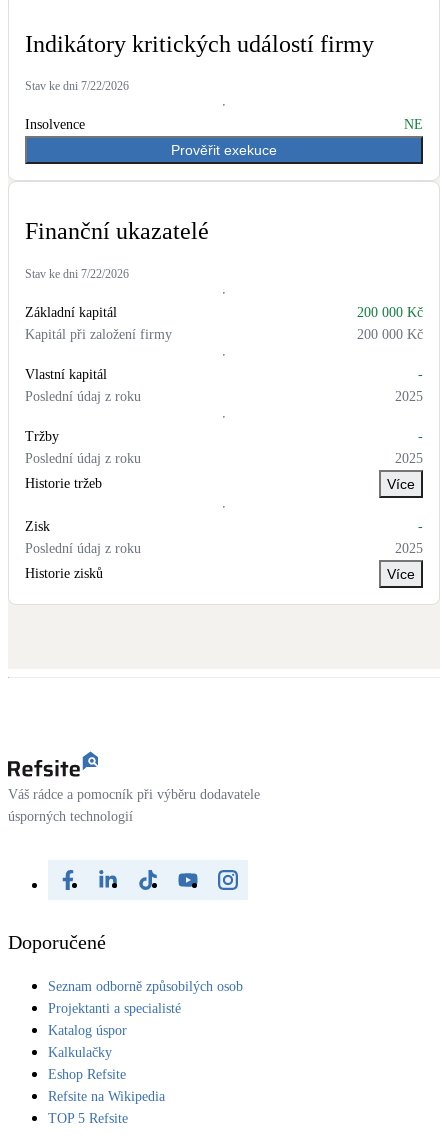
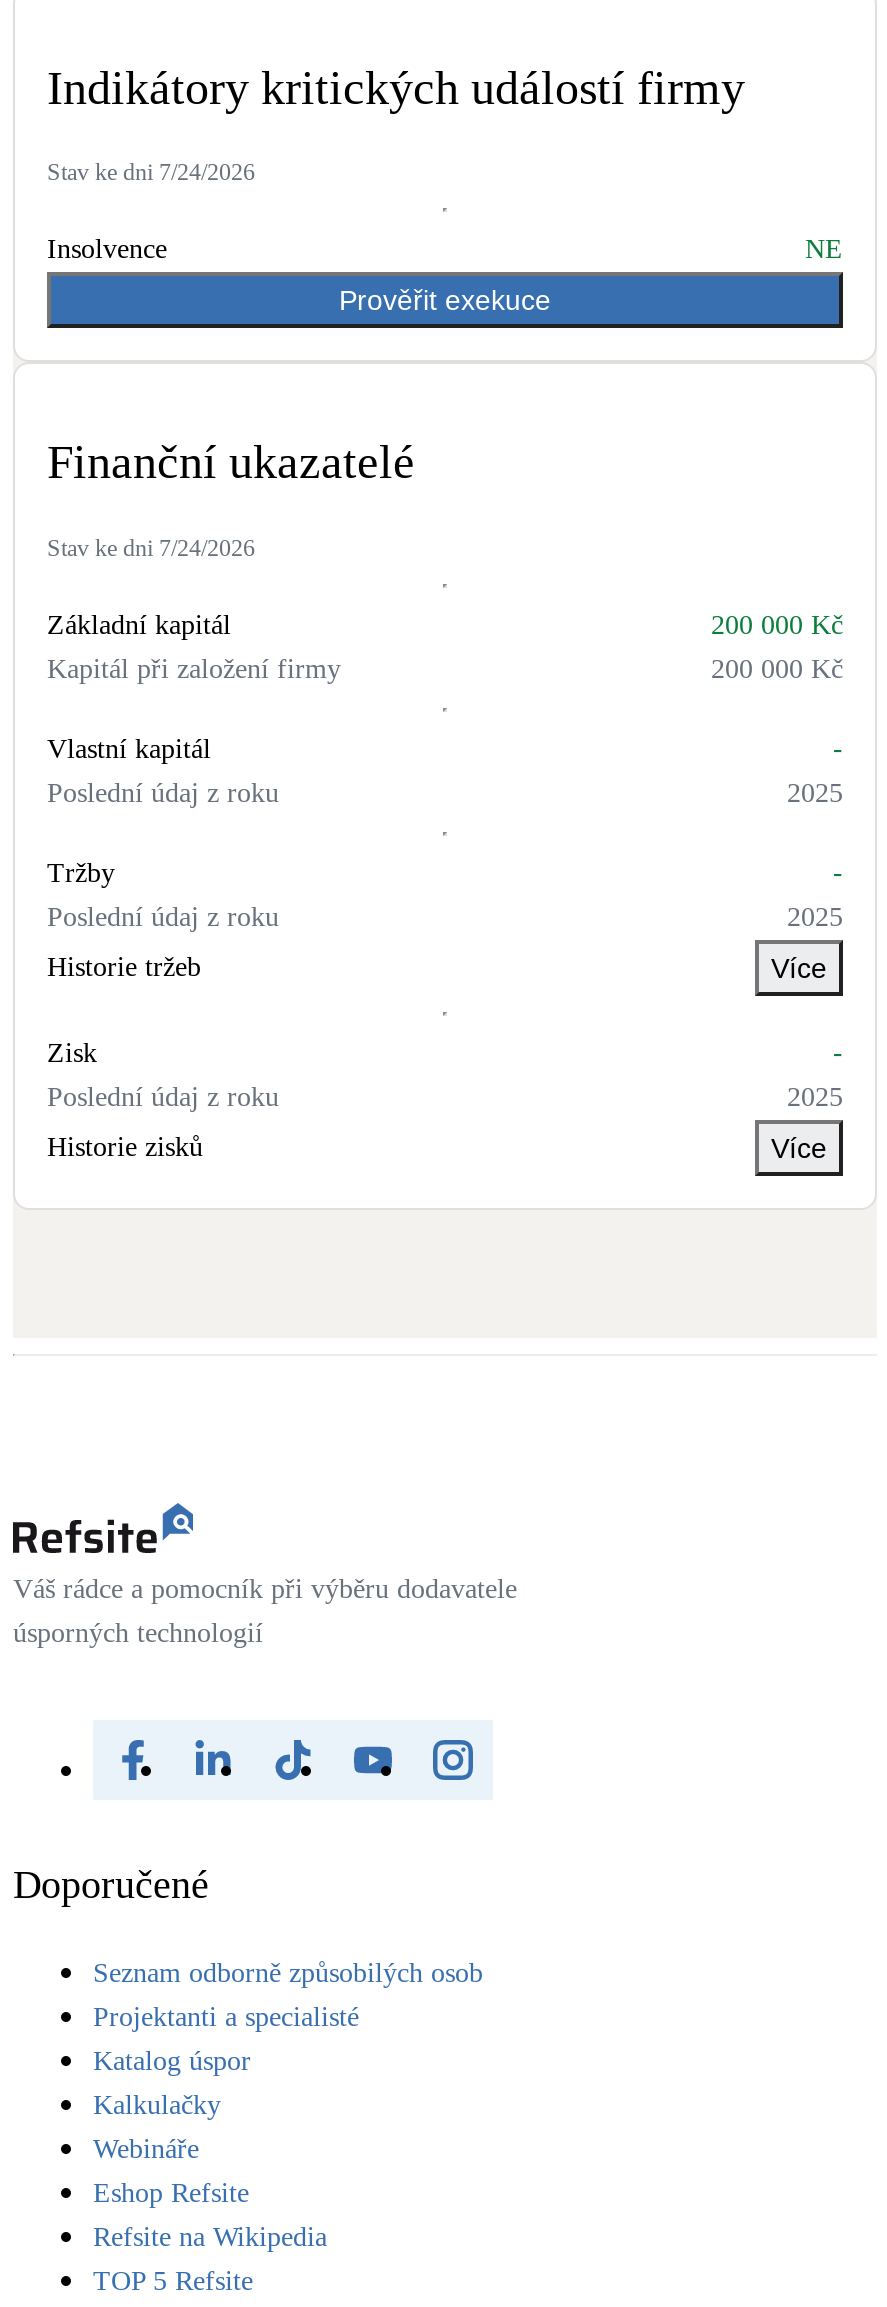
- Stav ke dni 7/22/2026
+ Stav ke dni 7/24/2026

- Stav ke dni 7/22/2026
+ Stav ke dni 7/24/2026

+ Webináře
